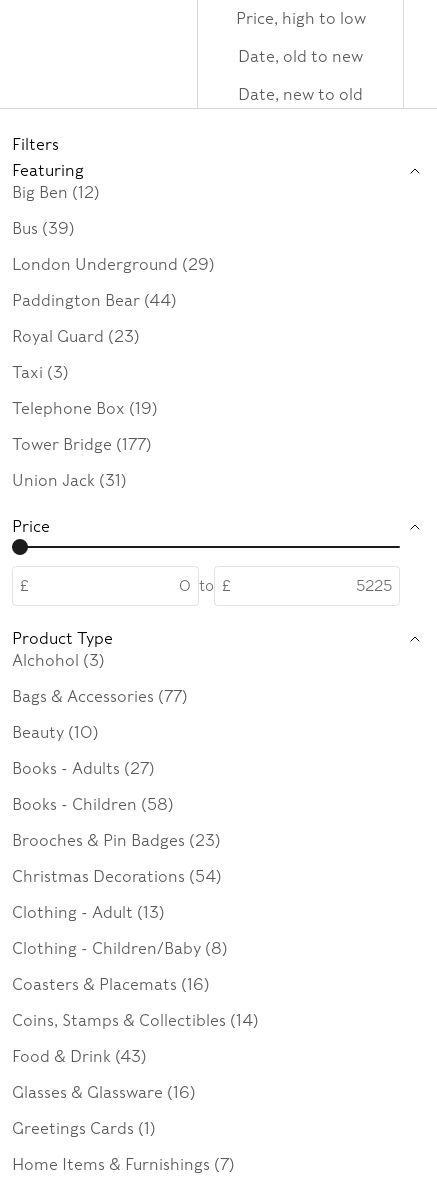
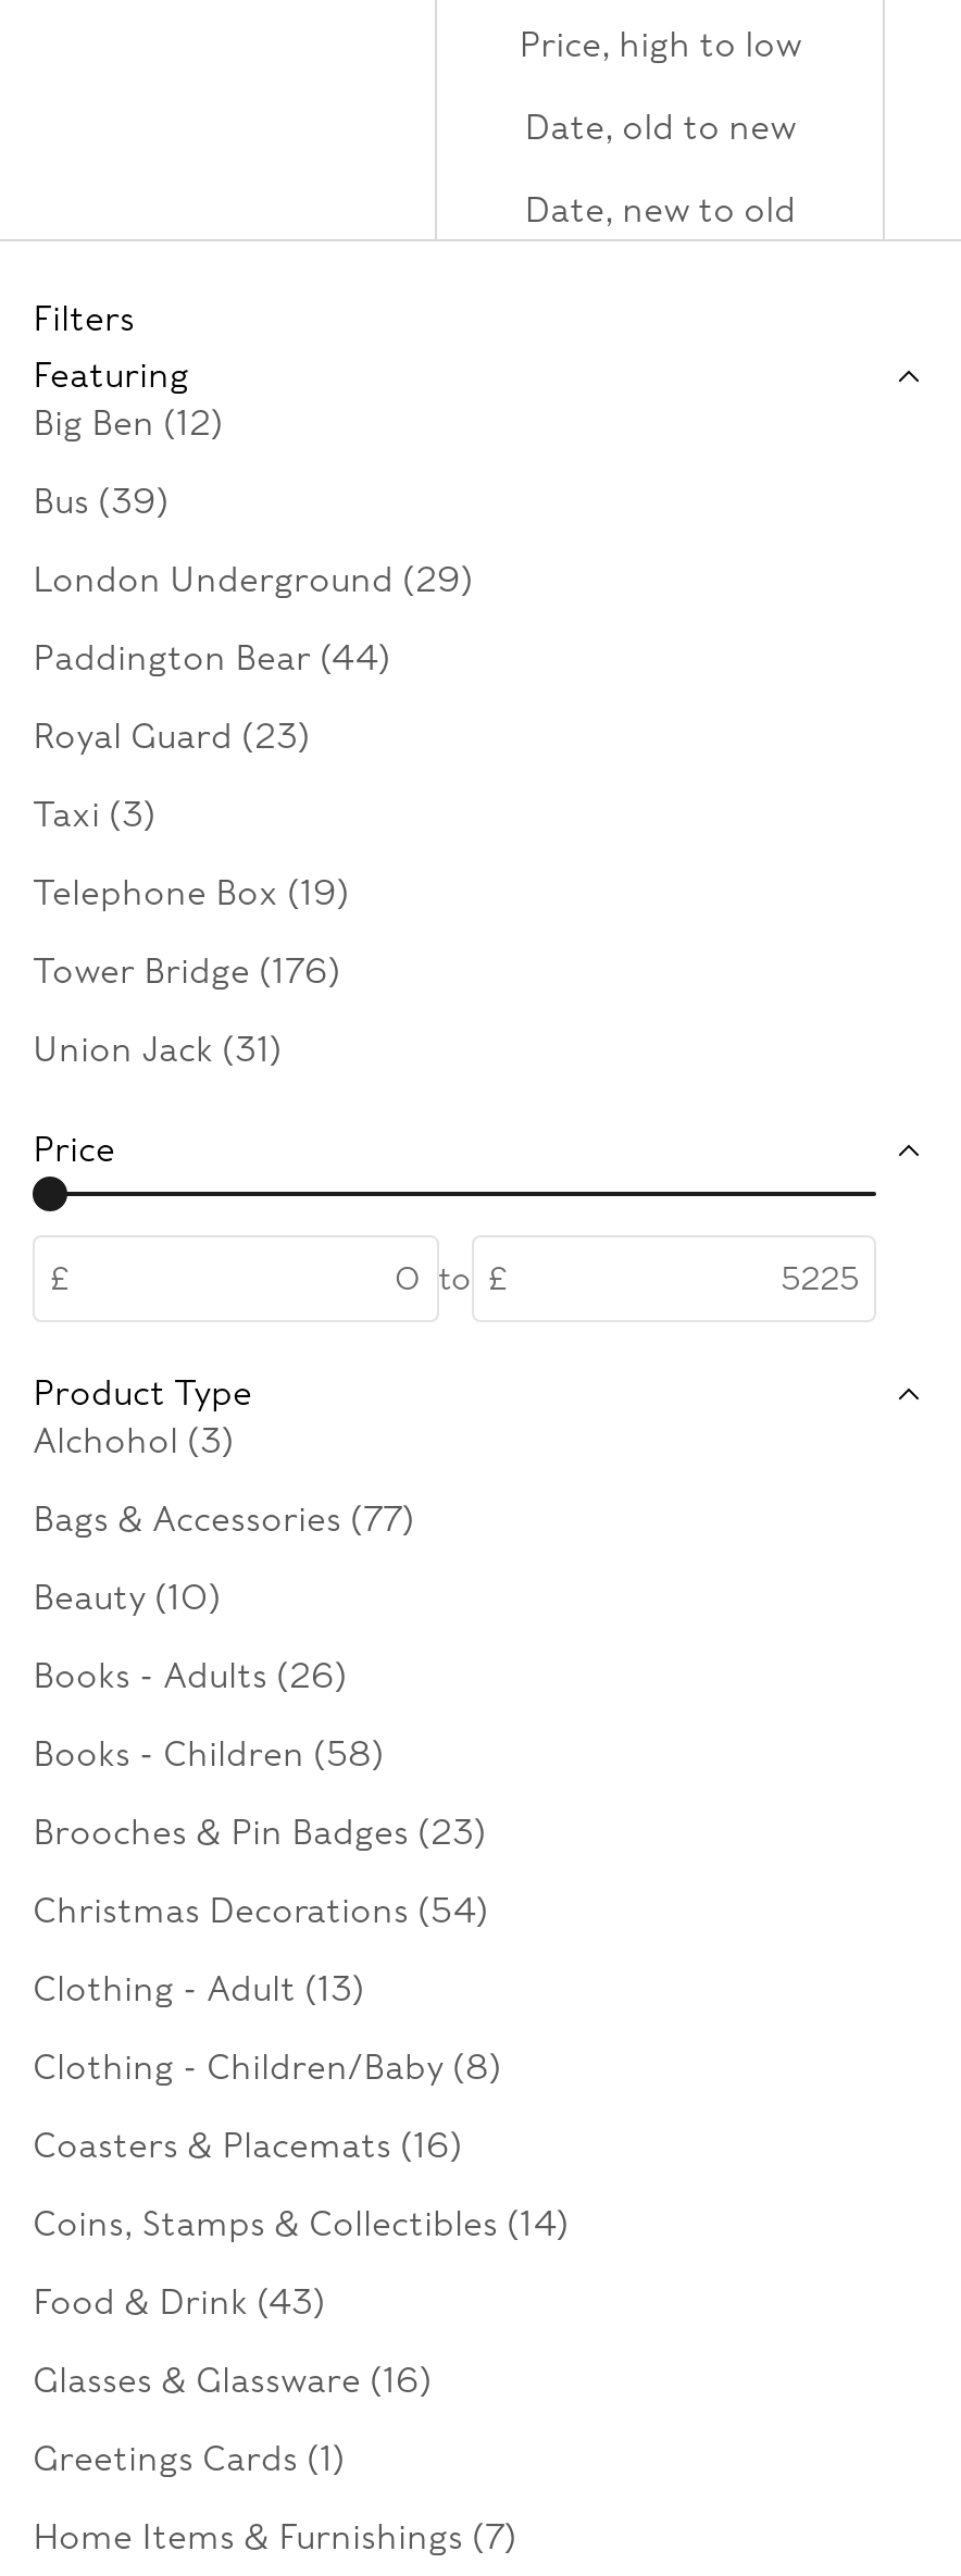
- Tower Bridge (177)
+ Tower Bridge (176)

- Books - Adults (27)
+ Books - Adults (26)
